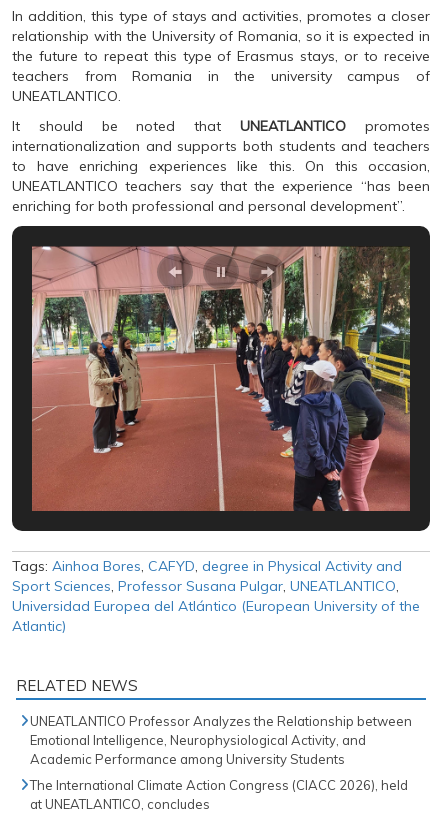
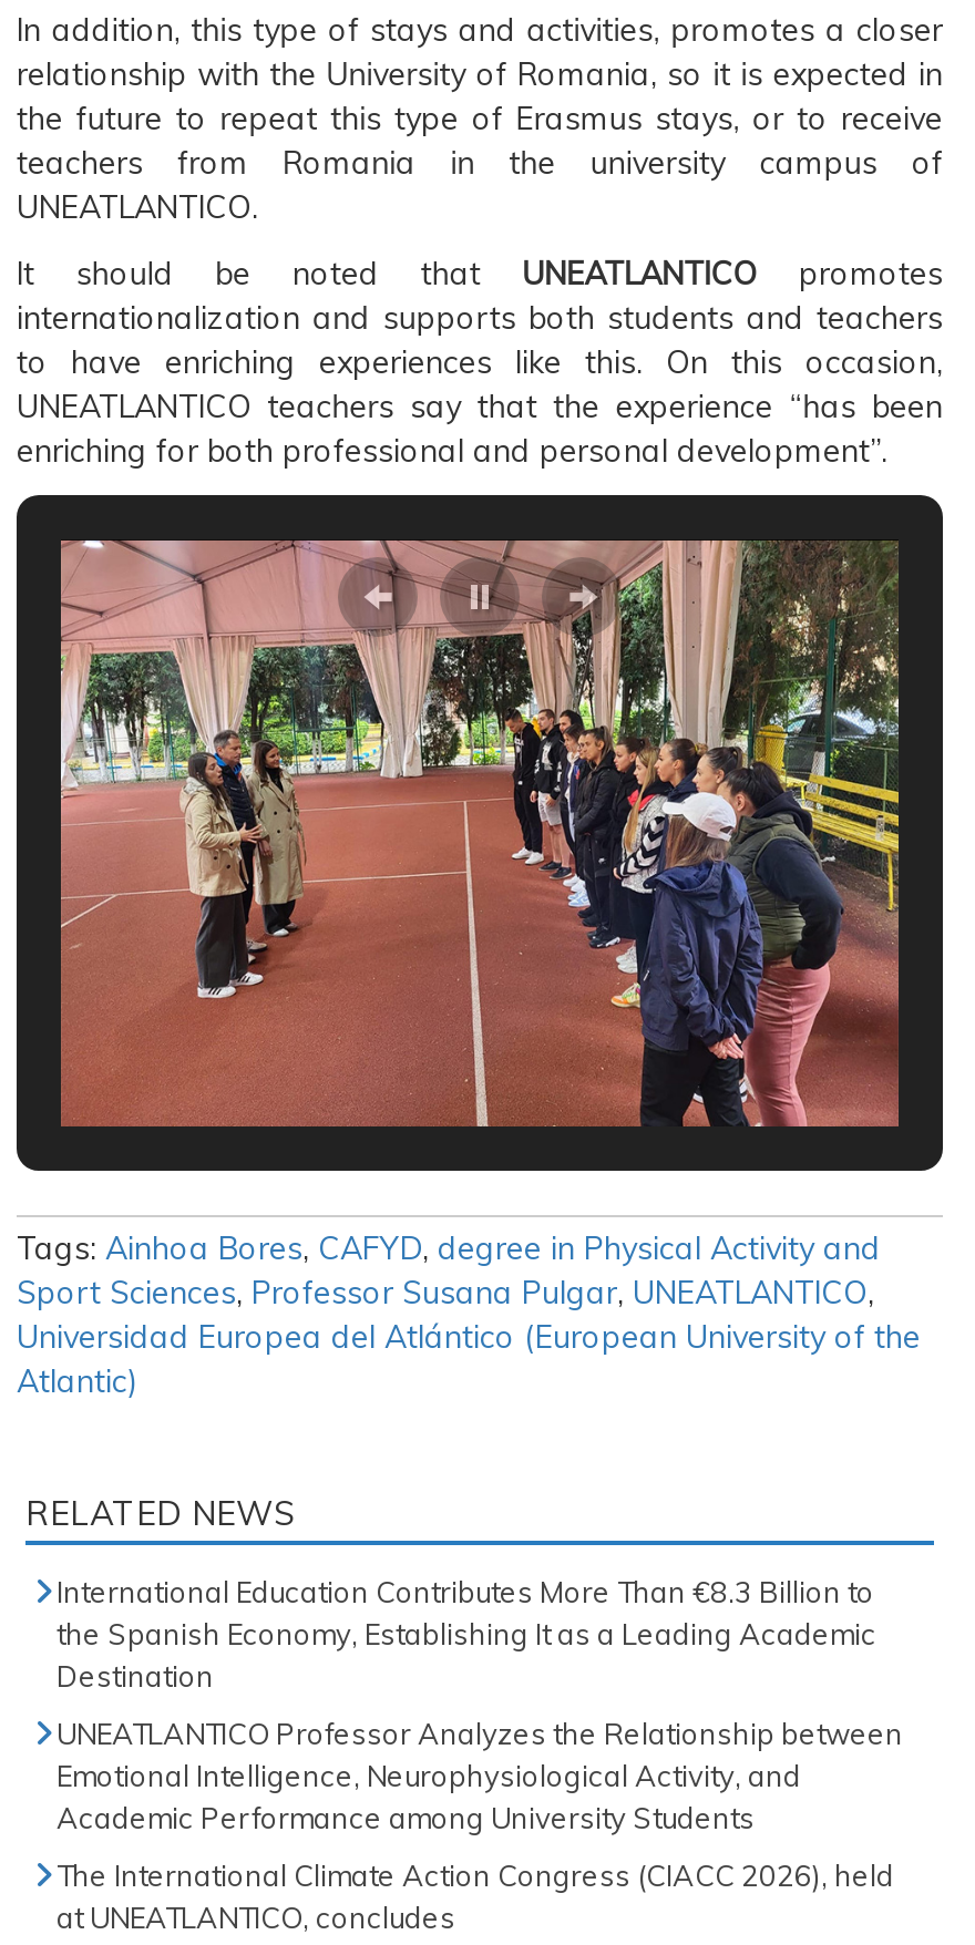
+ International Education Contributes More Than €8.3 Billion to
+ the Spanish Economy, Establishing It as a Leading Academic
+ Destination
